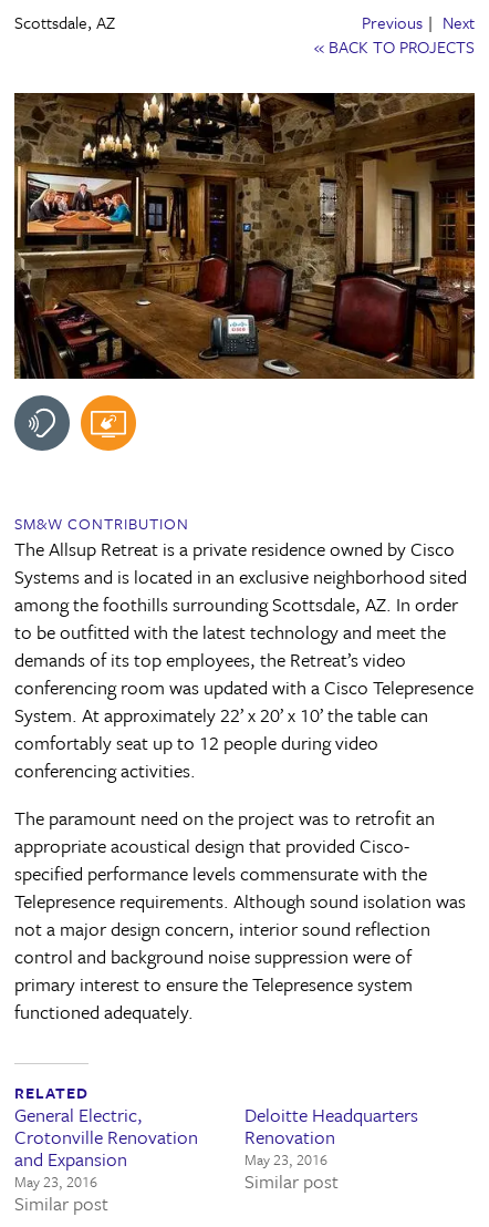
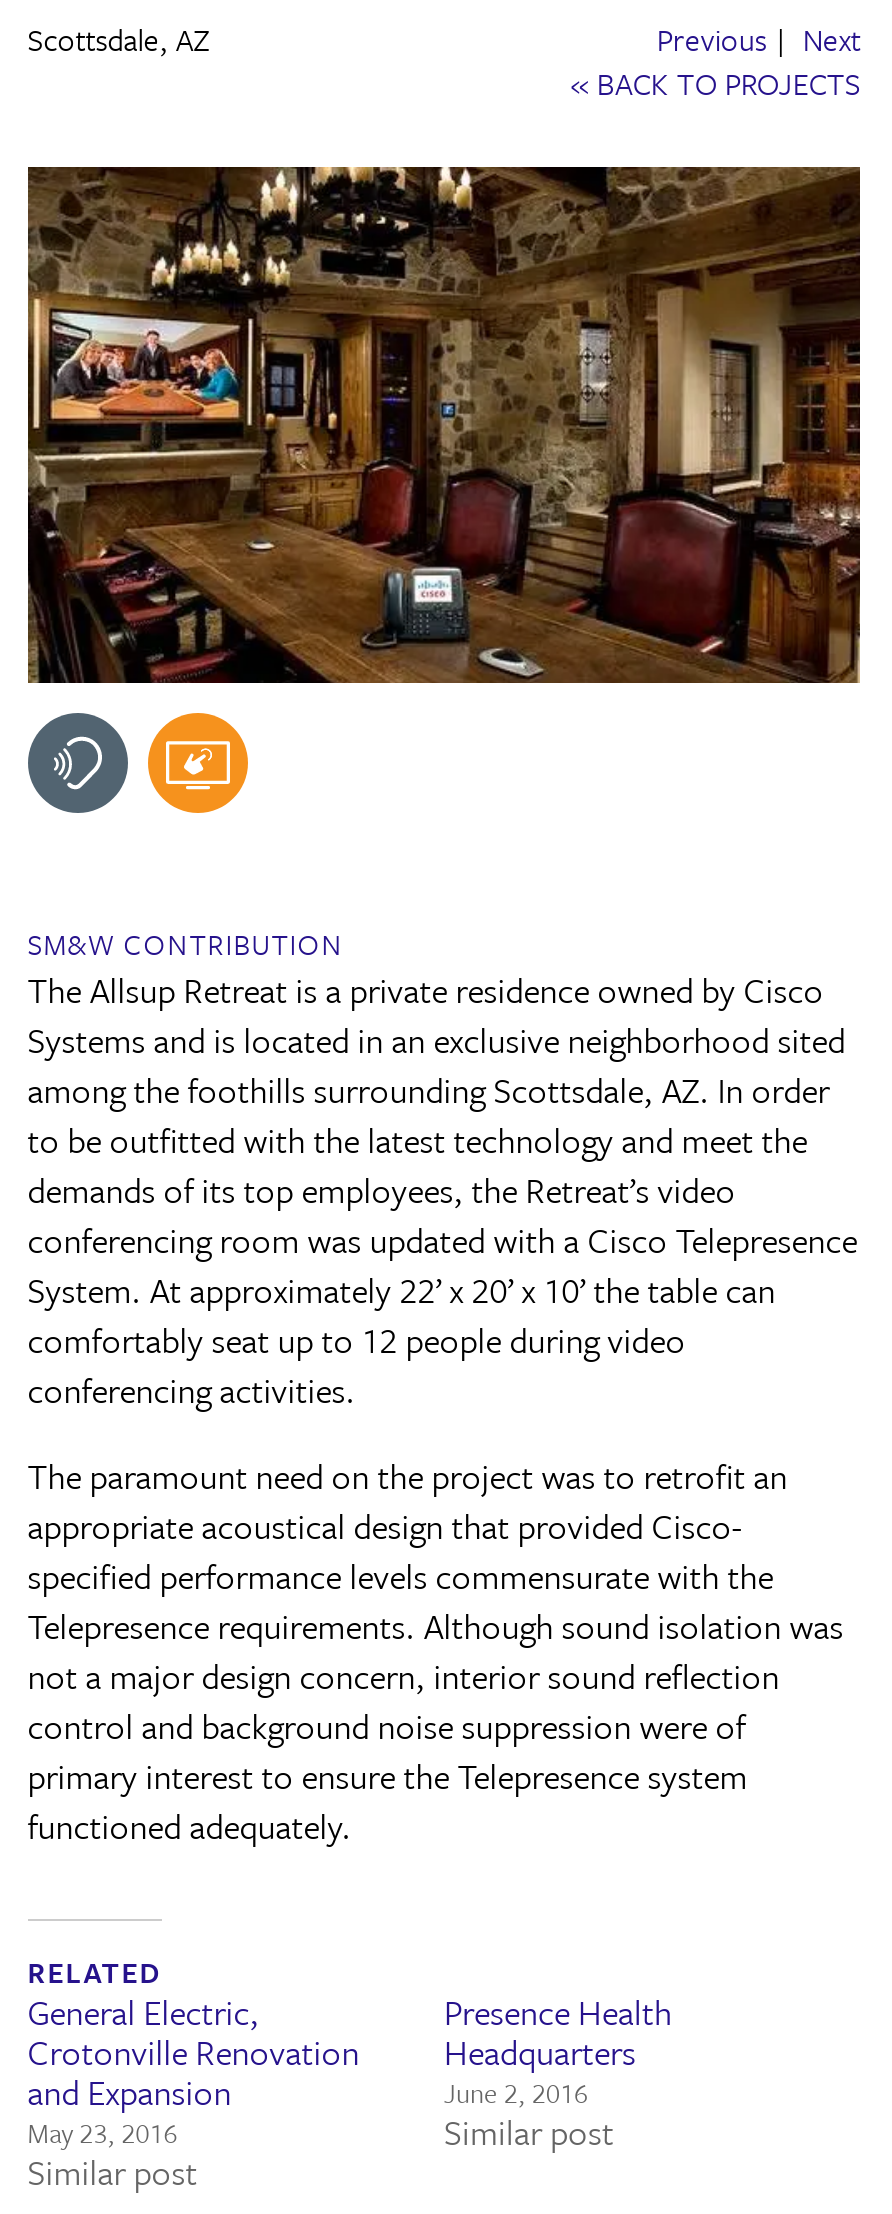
- Deloitte Headquarters
- Renovation
- May 23, 2016
+ Presence Health
+ Headquarters
+ June 2, 2016
